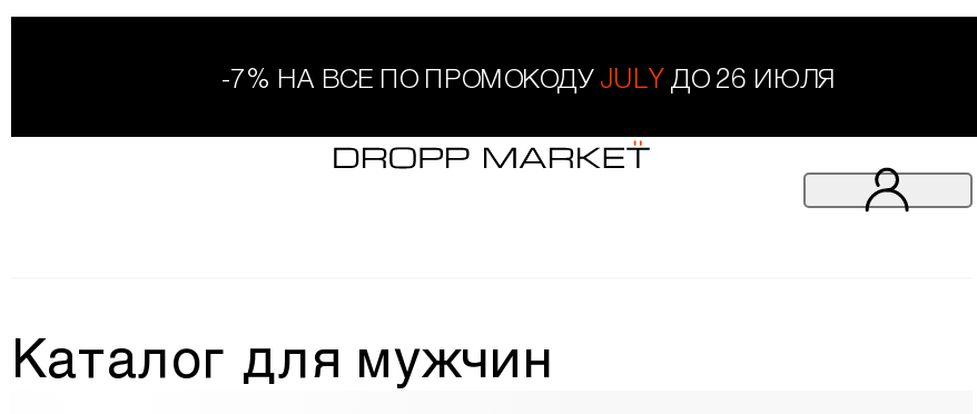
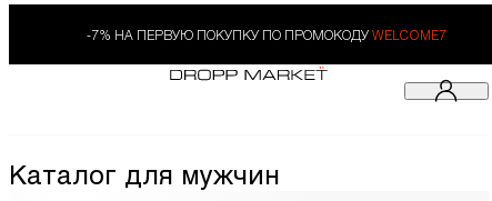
- -7% НА ВСЕ ПО ПРОМОКОДУ JULY ДО 26 ИЮЛЯ
+ -7% НА ПЕРВУЮ ПОКУПКУ ПО ПРОМОКОДУ WELCOME7
